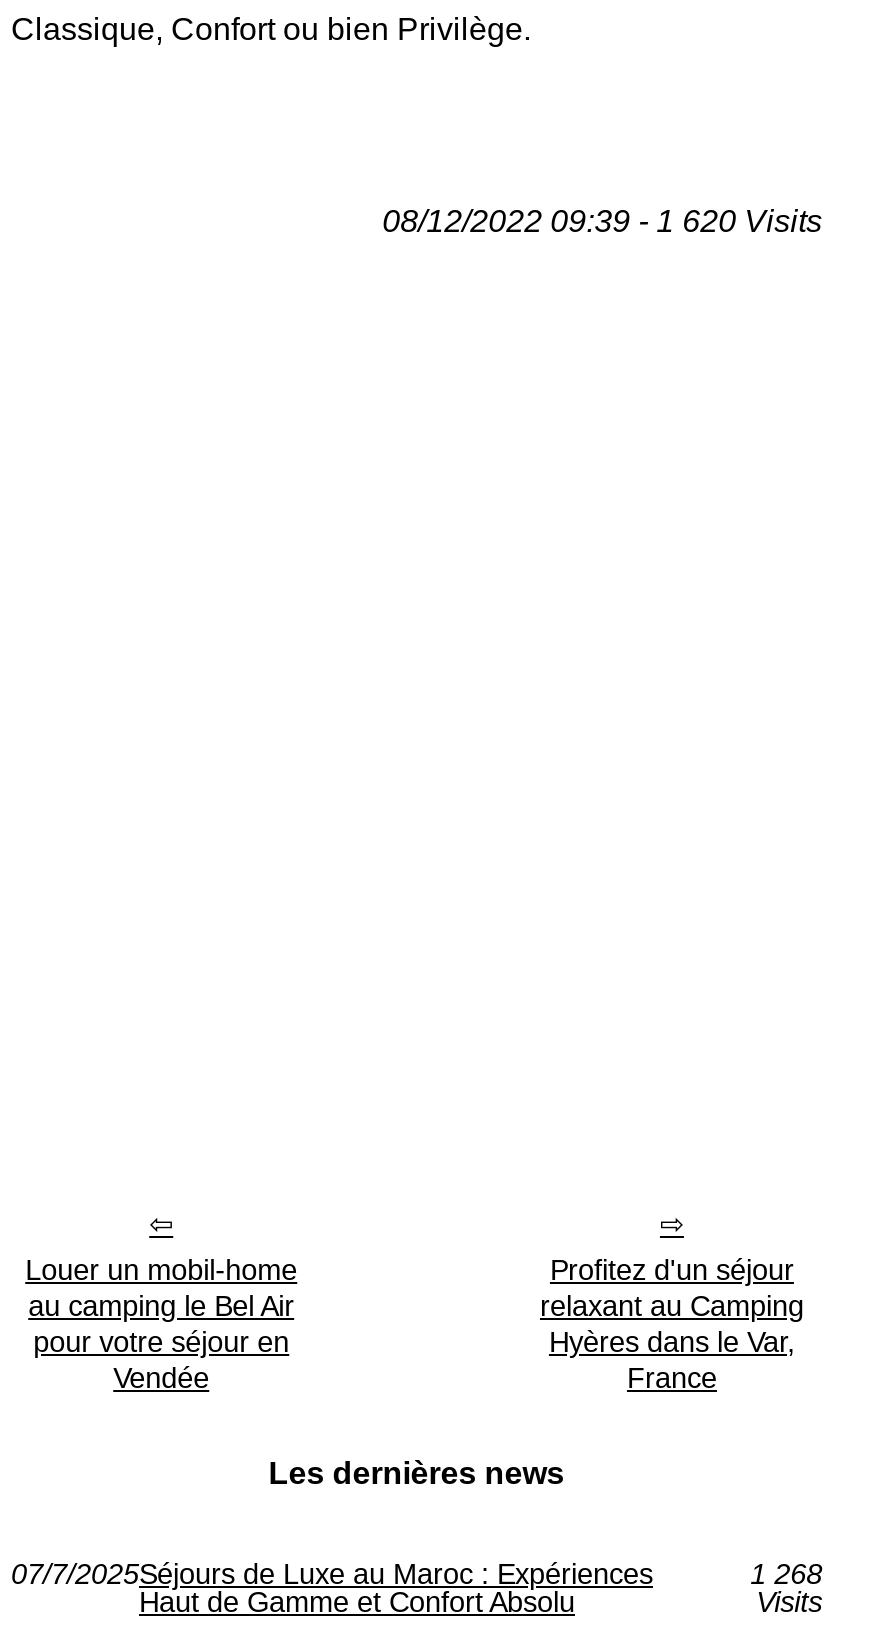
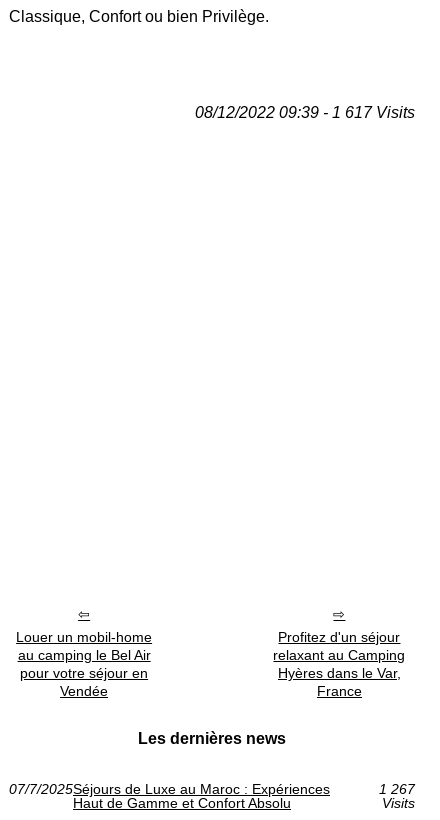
- 08/12/2022 09:39 - 1 620 Visits
+ 08/12/2022 09:39 - 1 617 Visits

- 1 268
+ 1 267
